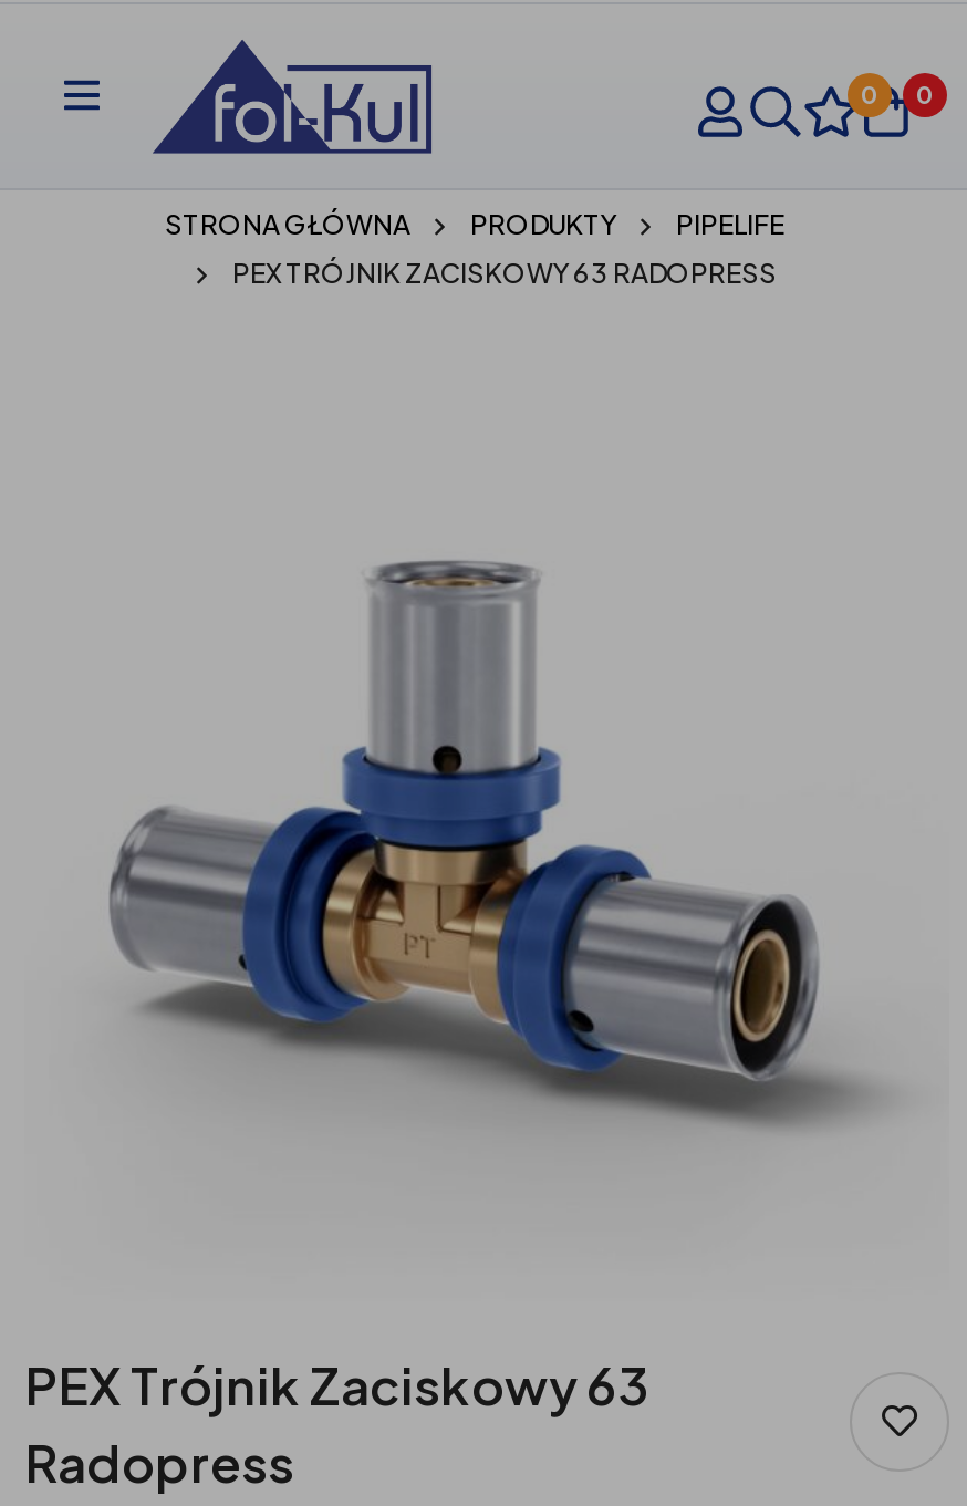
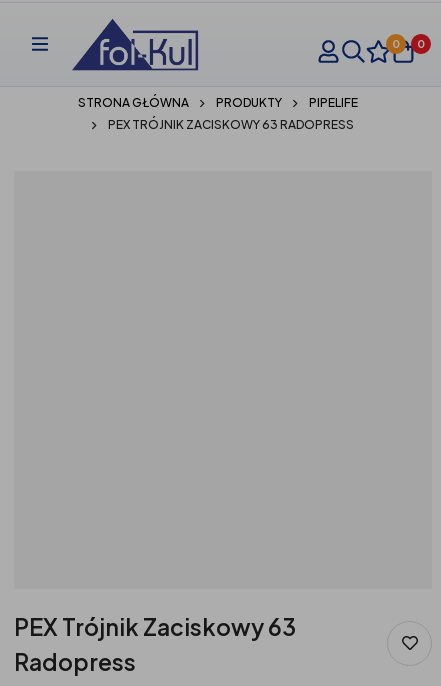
- [image]
